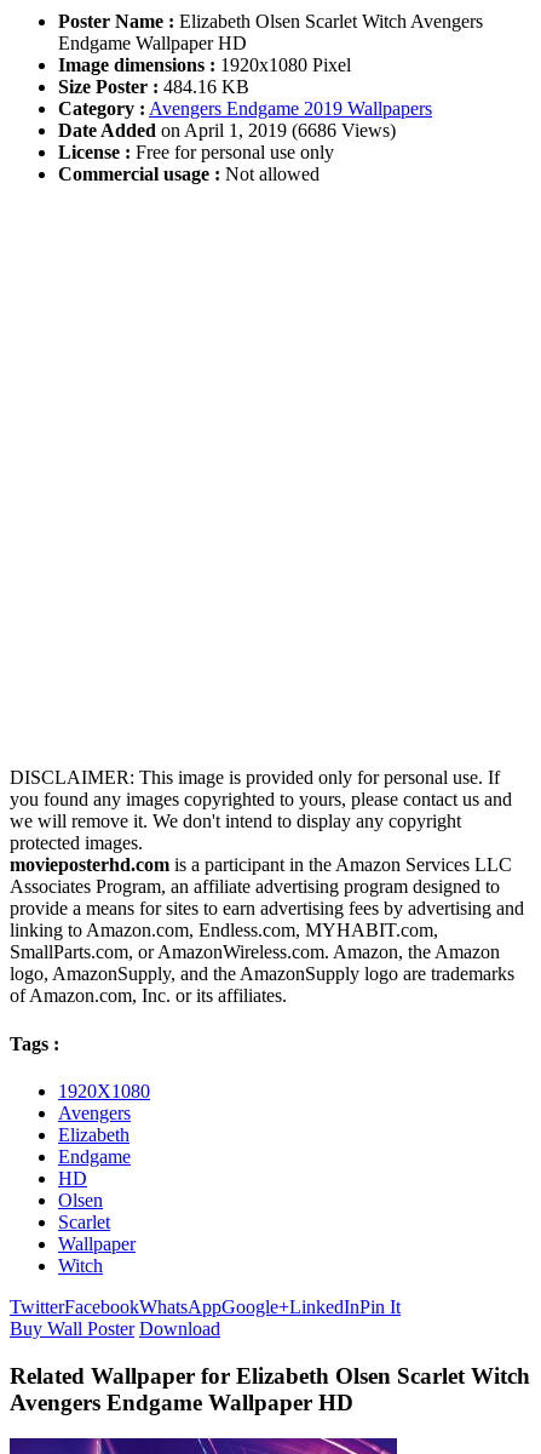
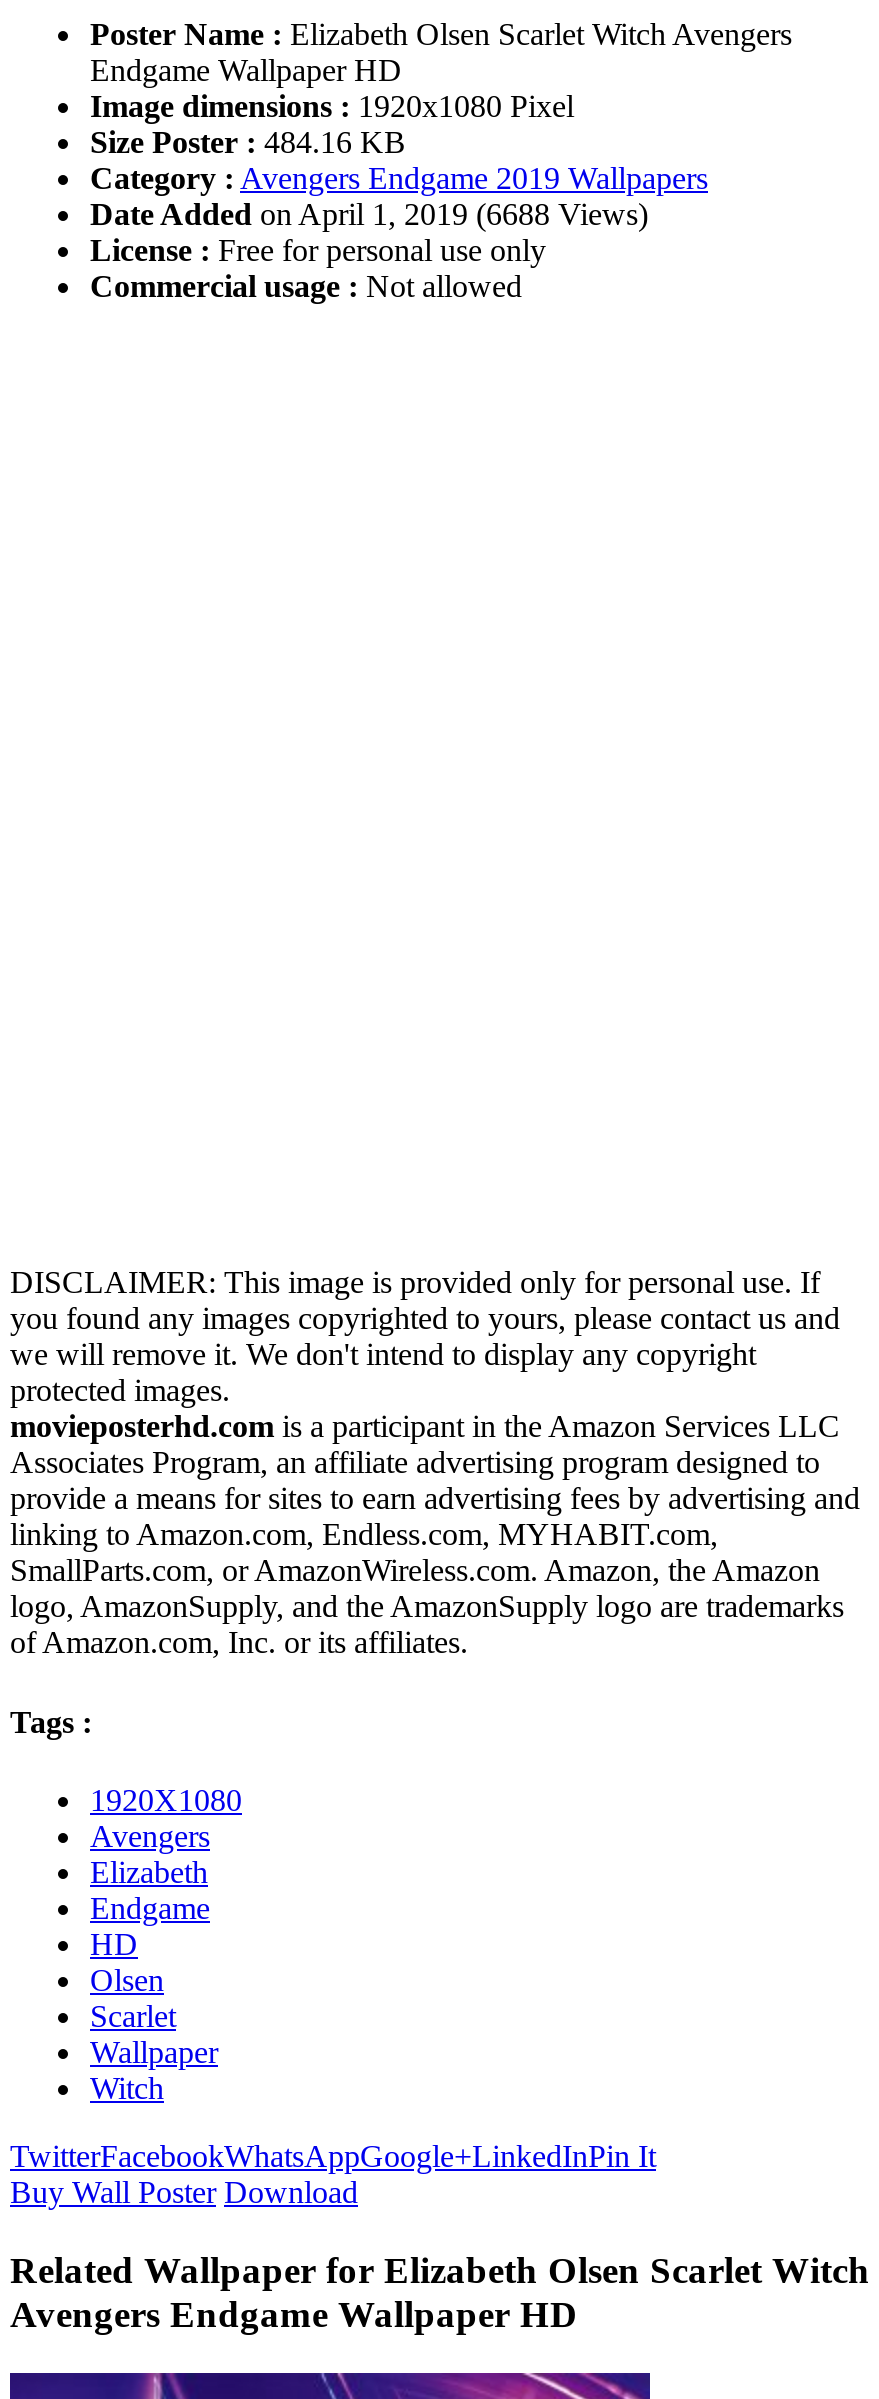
- Date Added on April 1, 2019 (6686 Views)
+ Date Added on April 1, 2019 (6688 Views)
